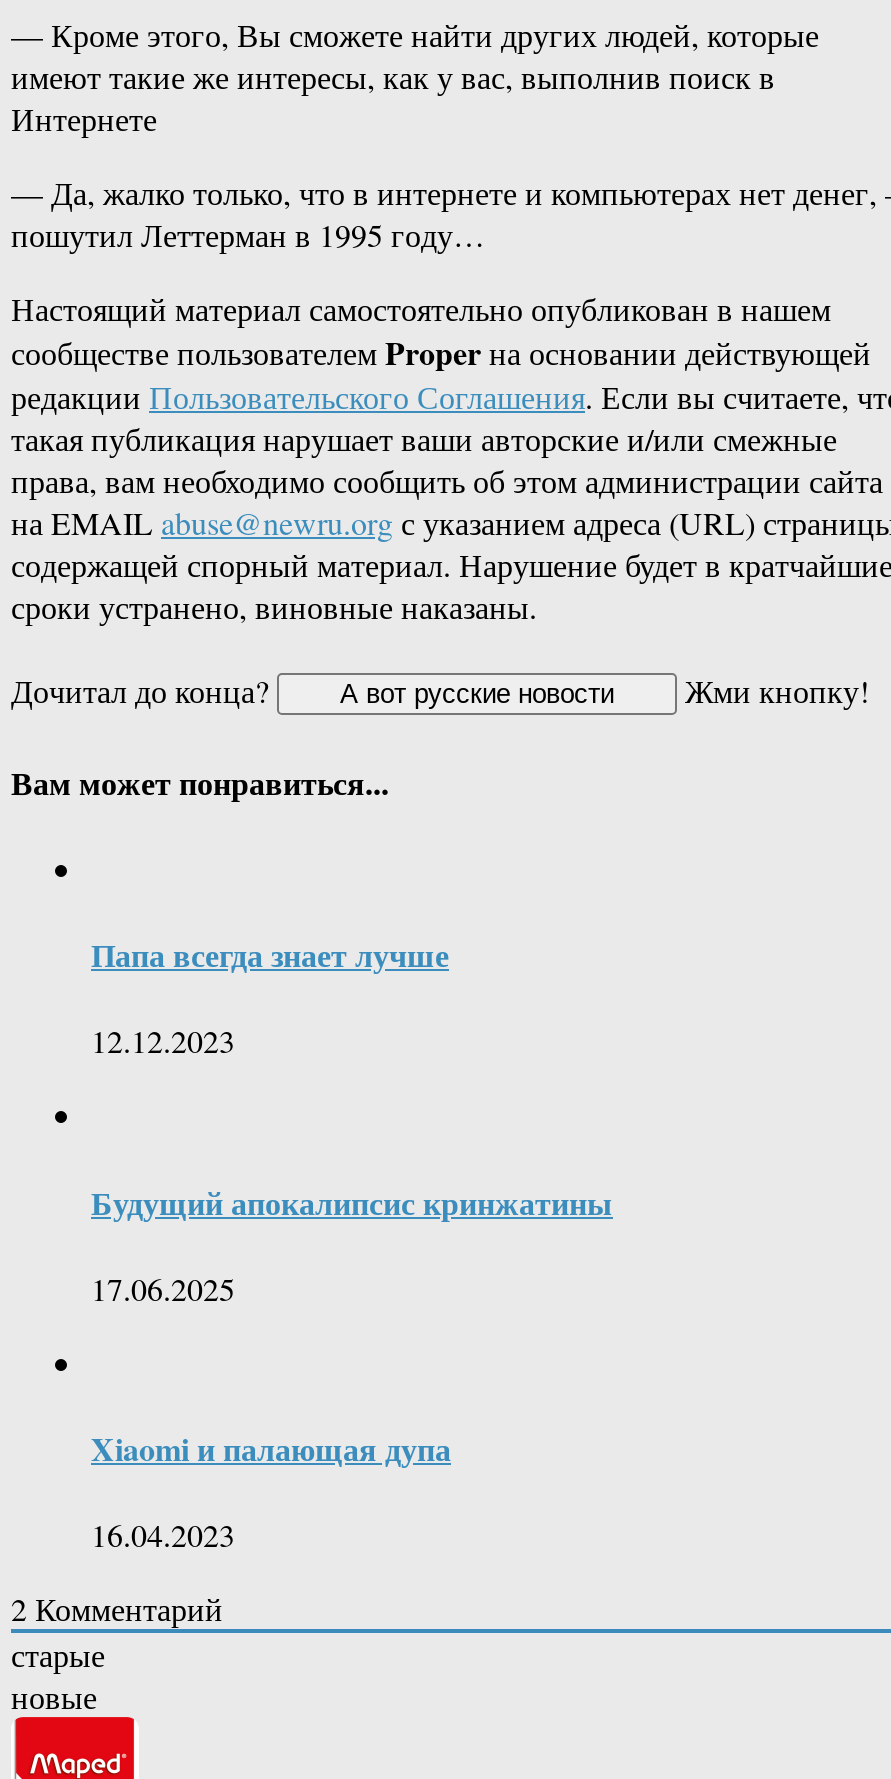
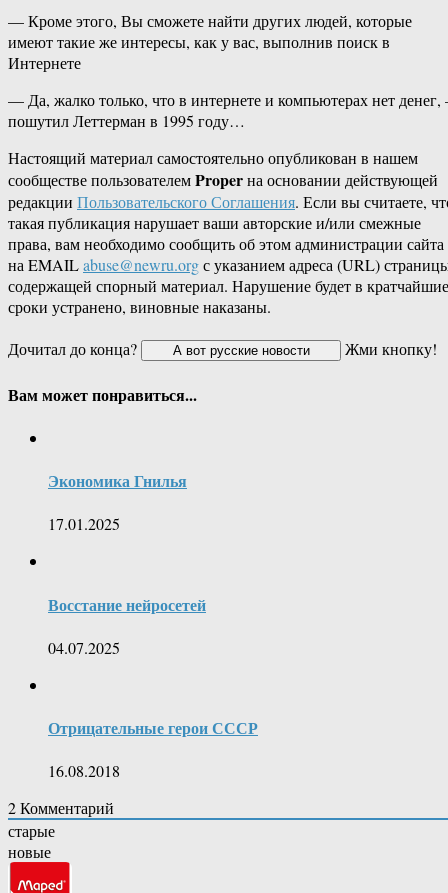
- Папа всегда знает лучше
+ Экономика Гнилья

- 12.12.2023
+ 17.01.2025

- Будущий апокалипсис кринжатины
+ Восстание нейросетей

- 17.06.2025
+ 04.07.2025

- Xiaomi и палающая дупа
+ Отрицательные герои СССР

- 16.04.2023
+ 16.08.2018
